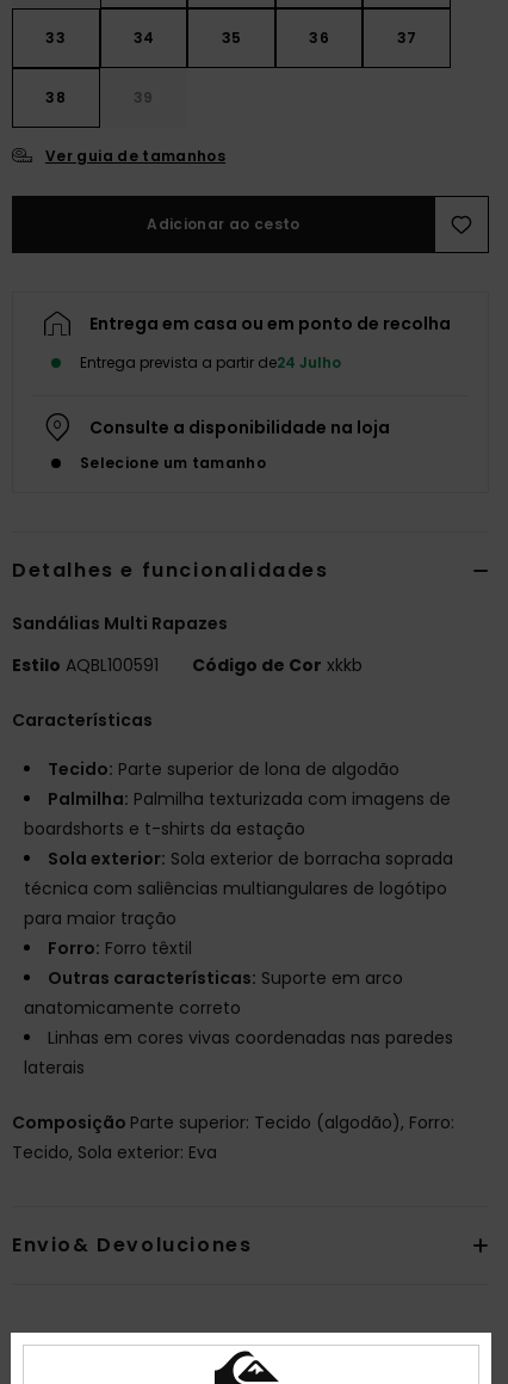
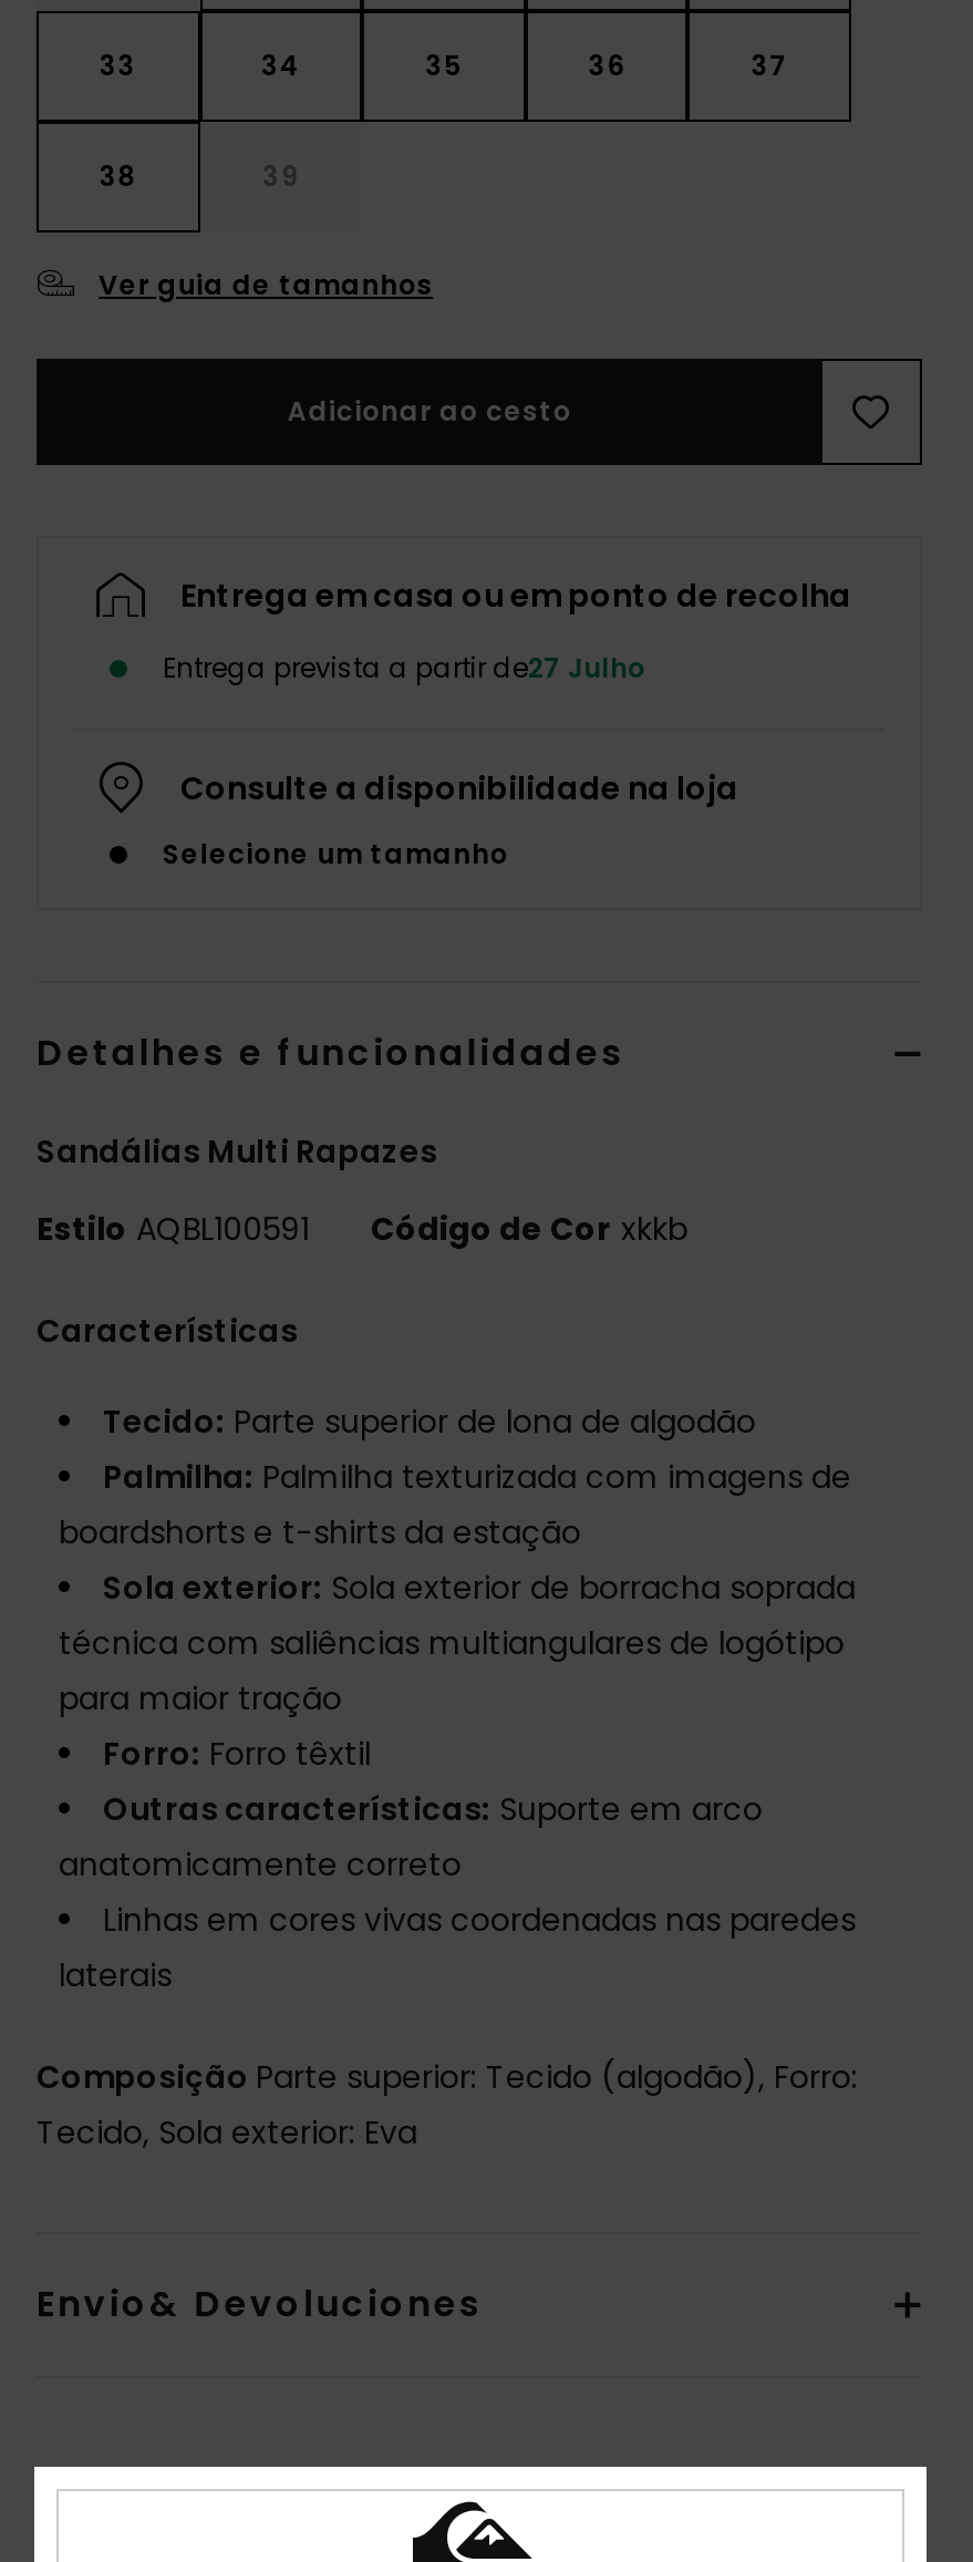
- Entrega prevista a partir de24 Julho
+ Entrega prevista a partir de27 Julho
